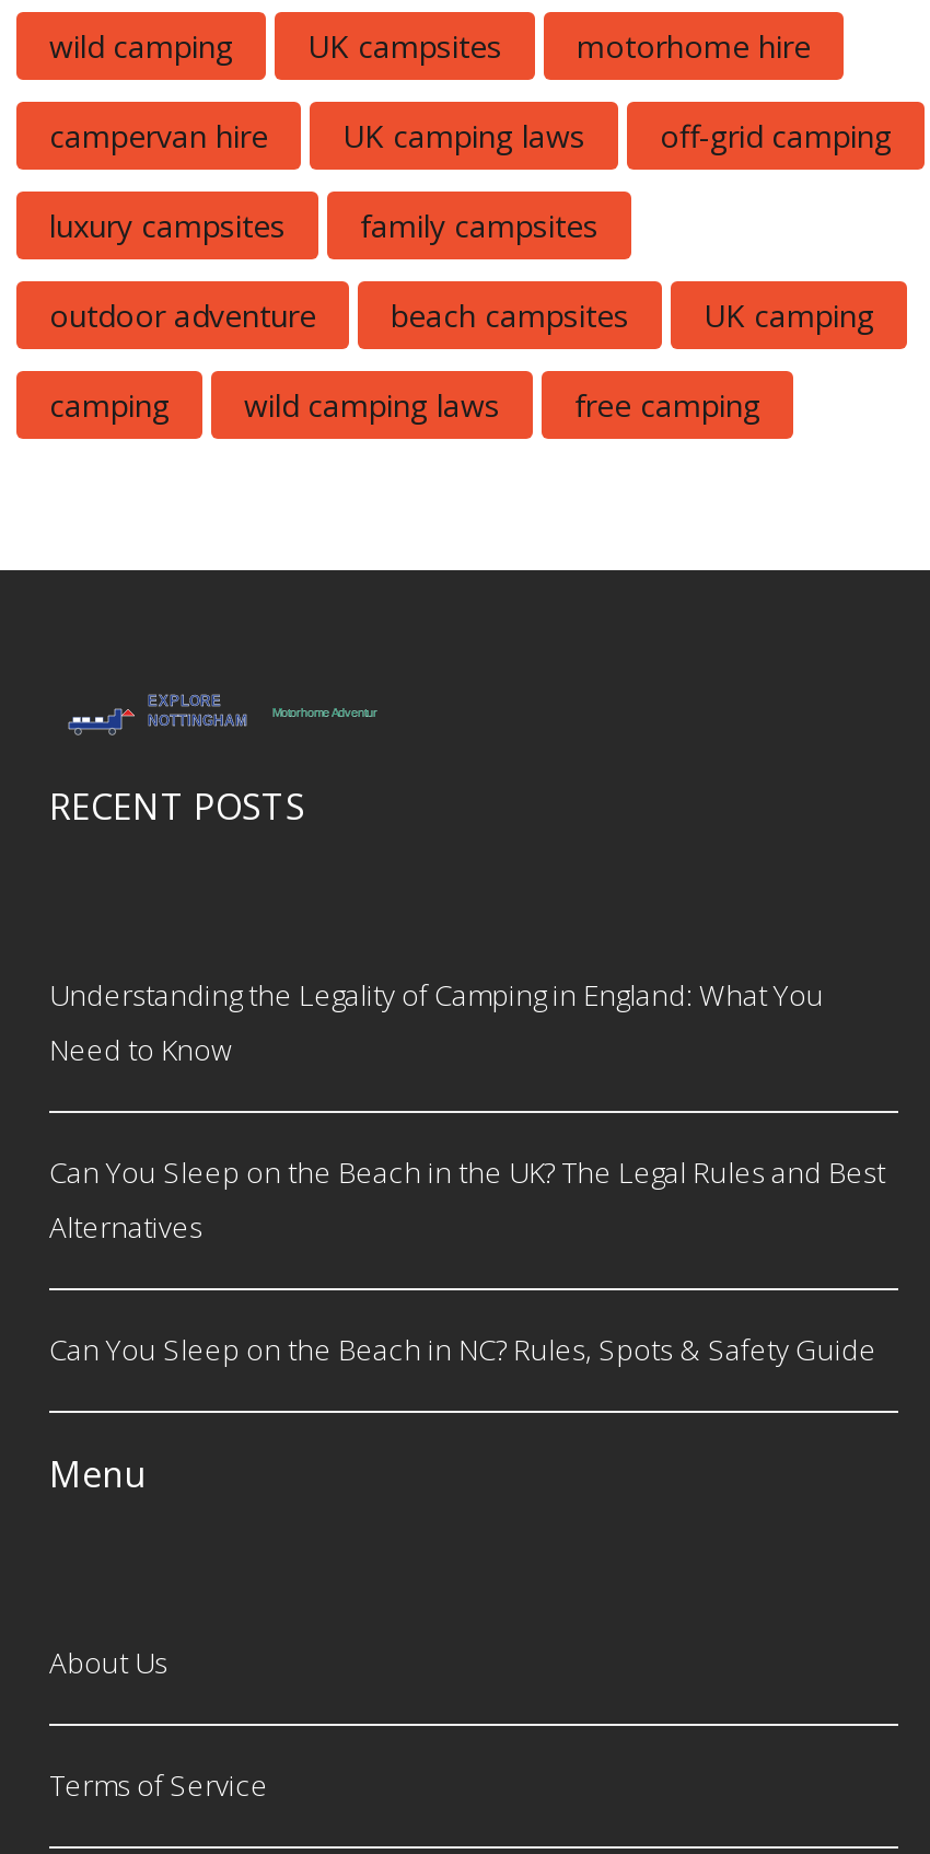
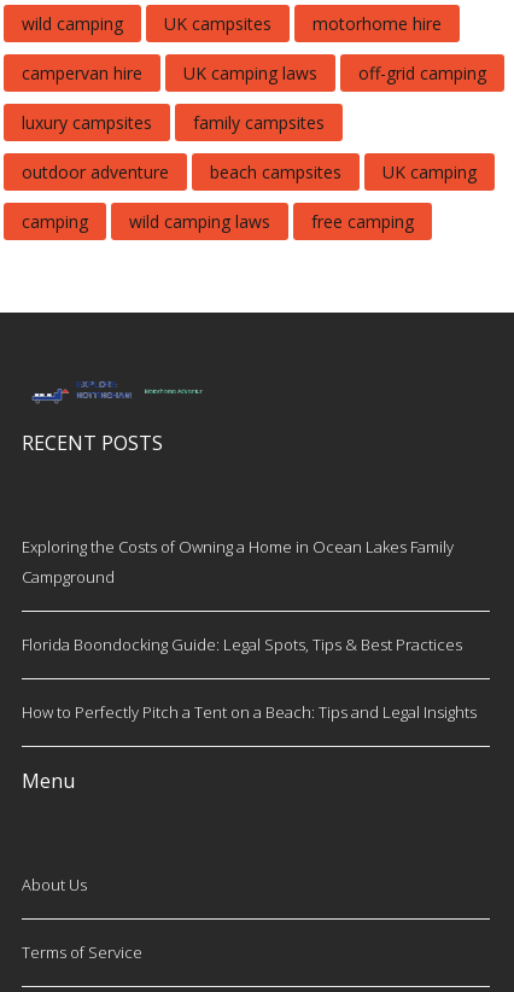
- Understanding the Legality of Camping in England: What You
- Need to Know
+ Exploring the Costs of Owning a Home in Ocean Lakes Family
+ Campground

- Can You Sleep on the Beach in the UK? The Legal Rules and Best
- Alternatives
+ Florida Boondocking Guide: Legal Spots, Tips & Best Practices

- Can You Sleep on the Beach in NC? Rules, Spots & Safety Guide
+ How to Perfectly Pitch a Tent on a Beach: Tips and Legal Insights
